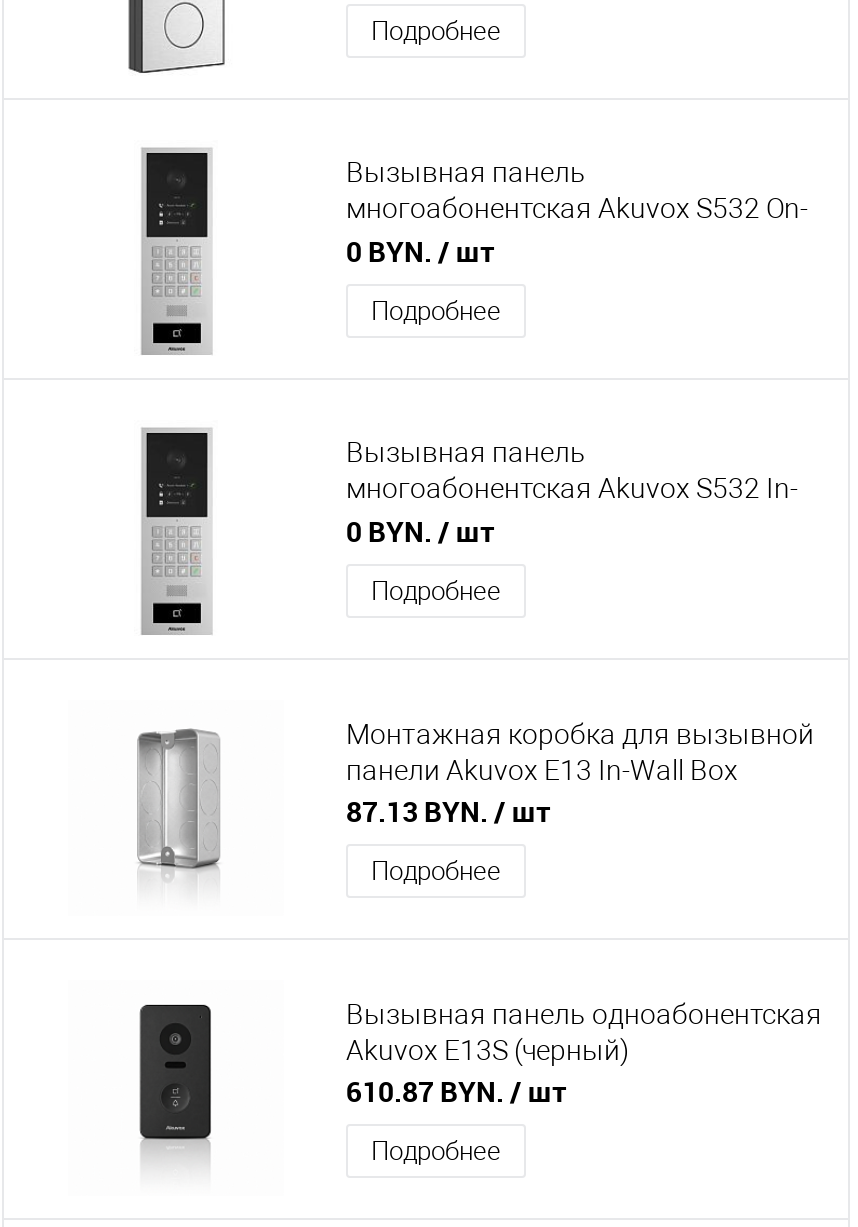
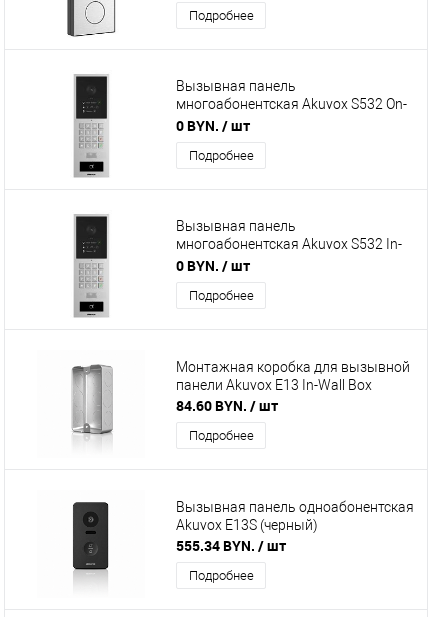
- 87.13 BYN. / шт
+ 84.60 BYN. / шт

- 610.87 BYN. / шт
+ 555.34 BYN. / шт
